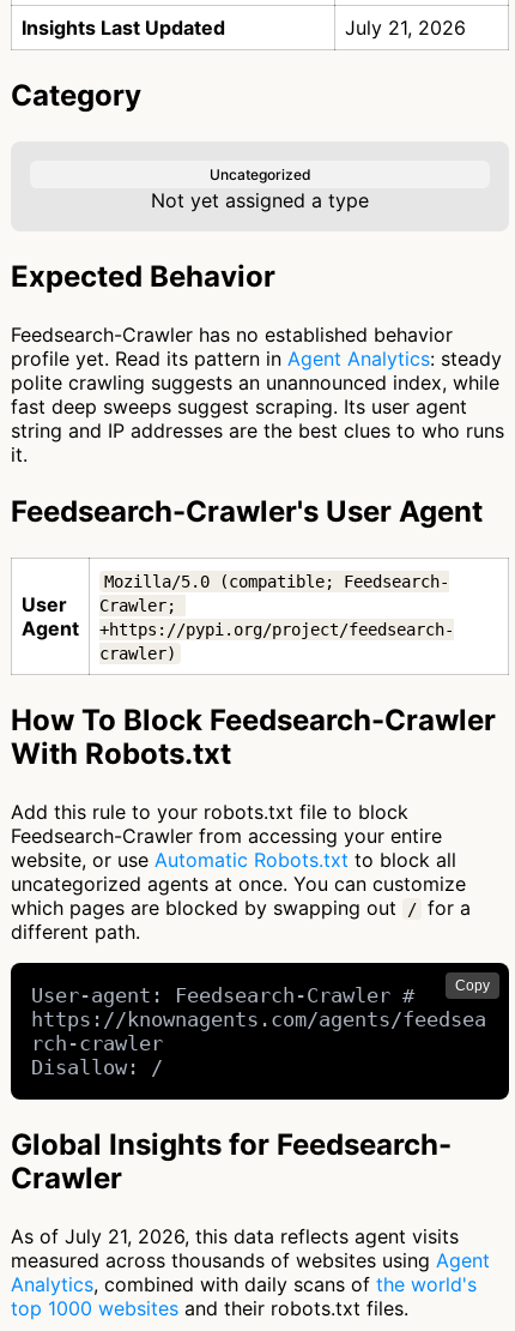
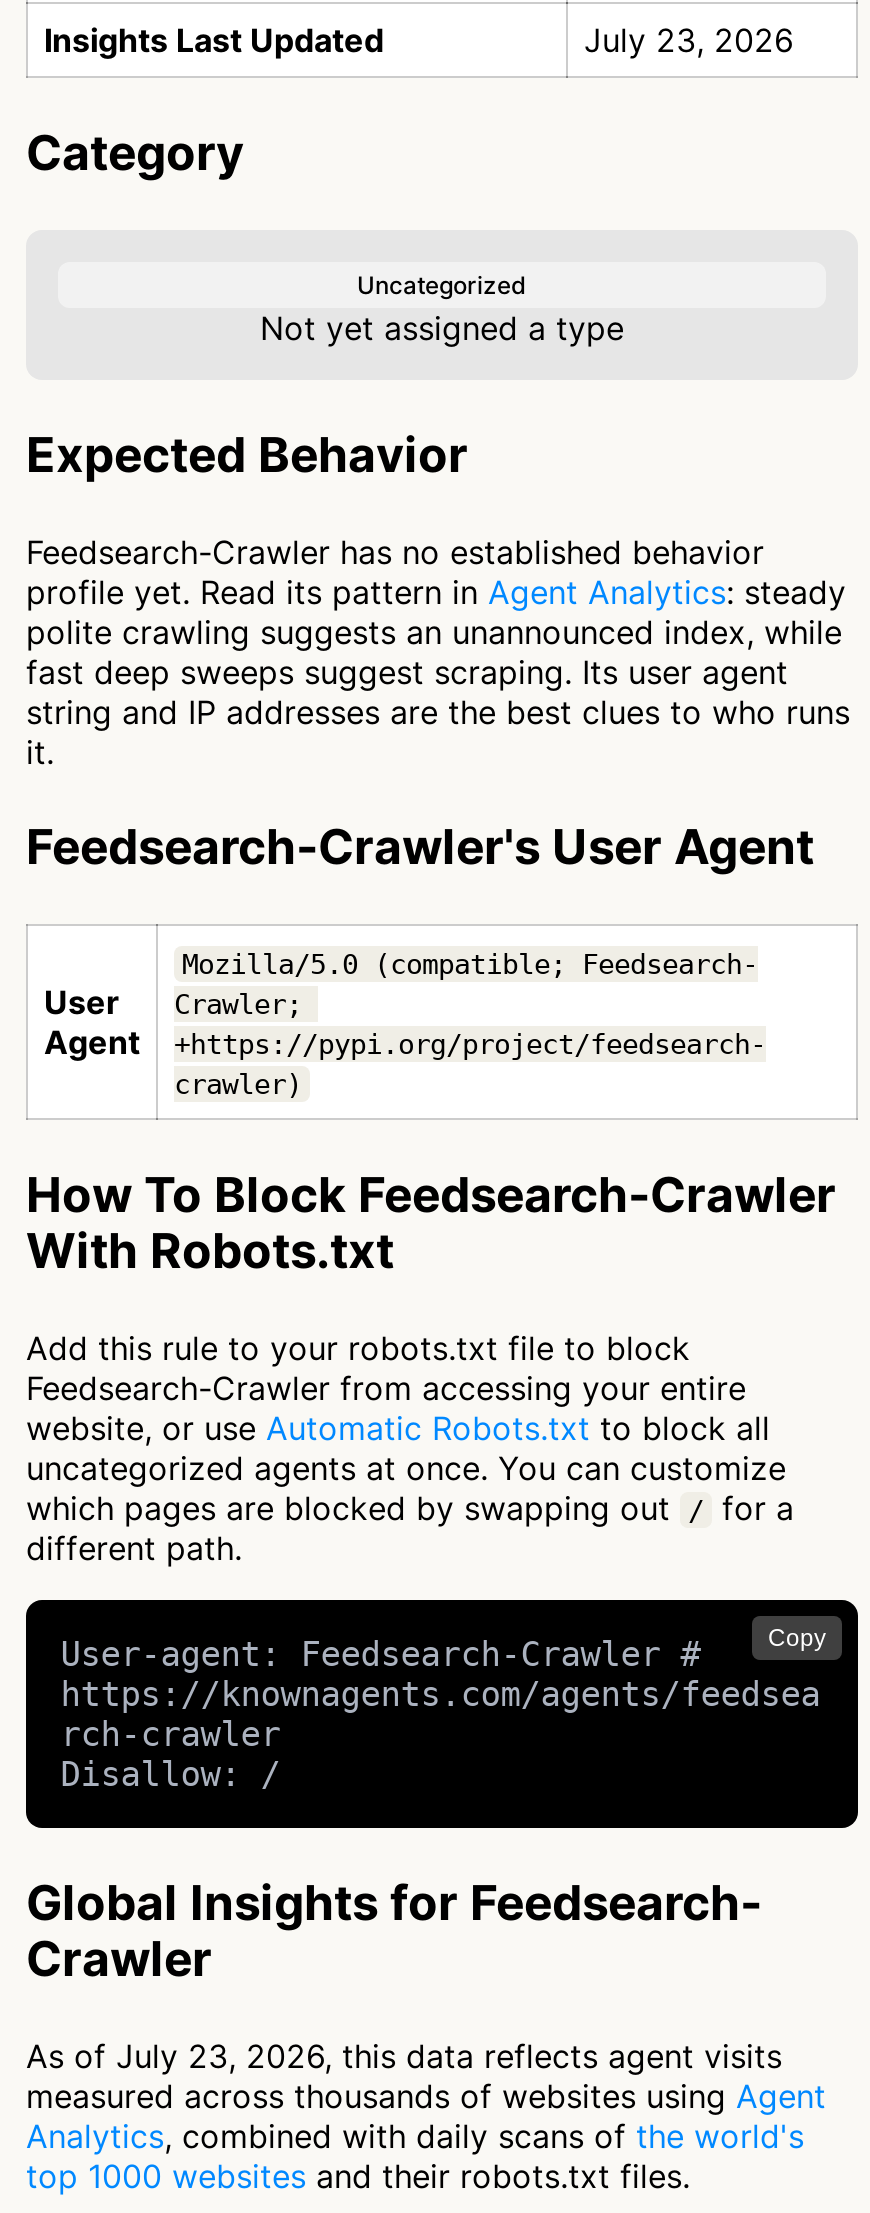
- July 21, 2026
+ July 23, 2026

- As of July 21, 2026, this data reflects agent visits
+ As of July 23, 2026, this data reflects agent visits
